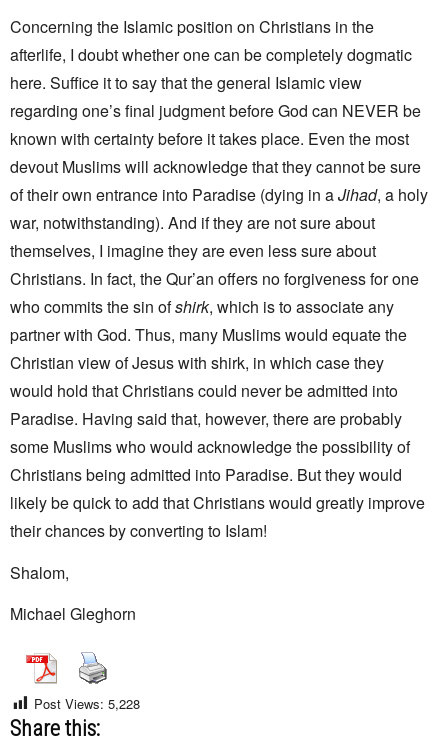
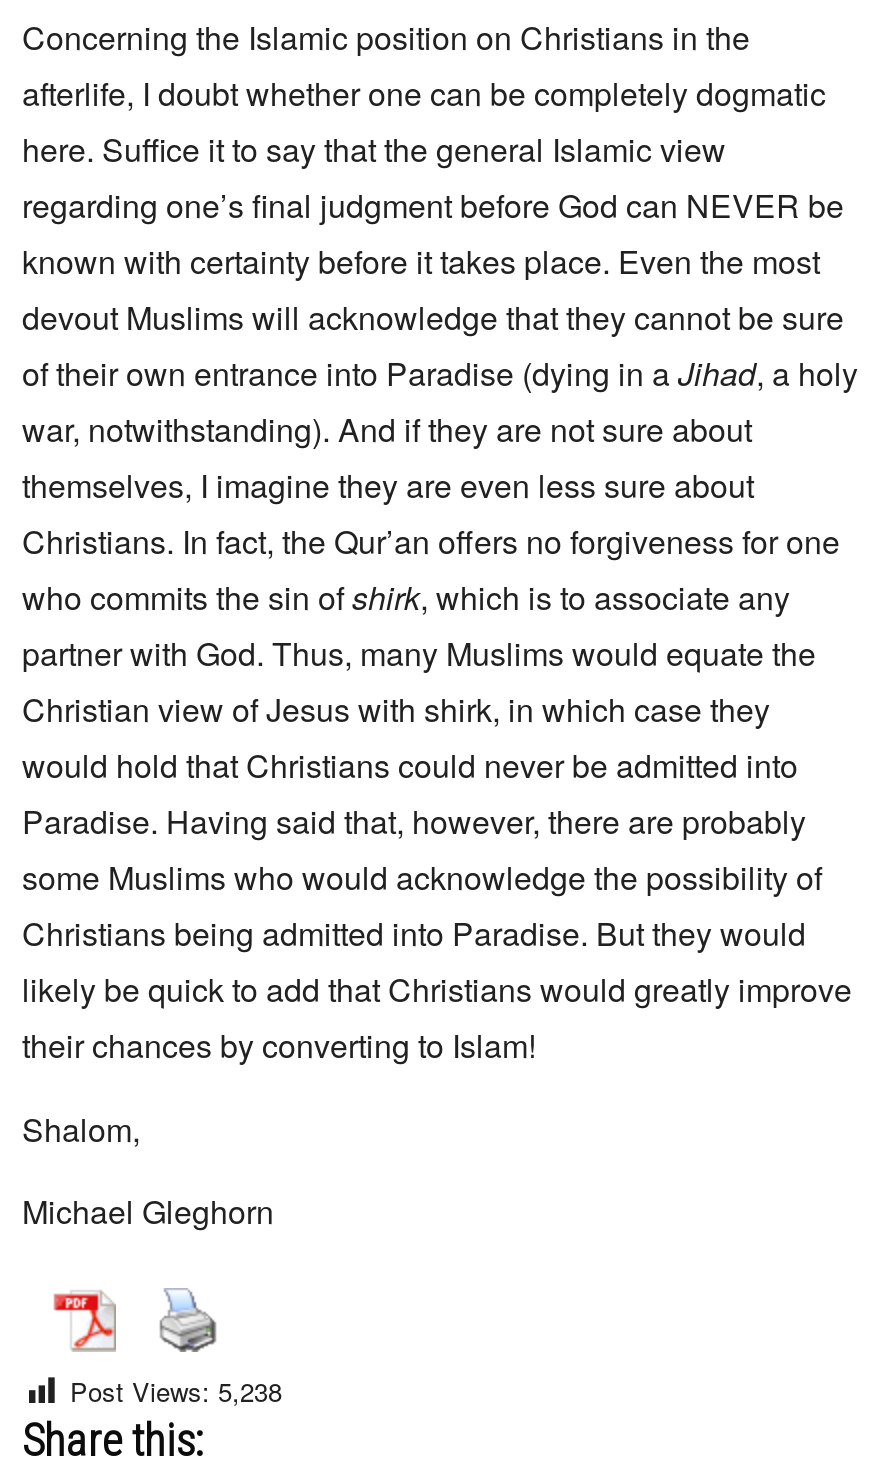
- Post Views: 5,228
+ Post Views: 5,238
